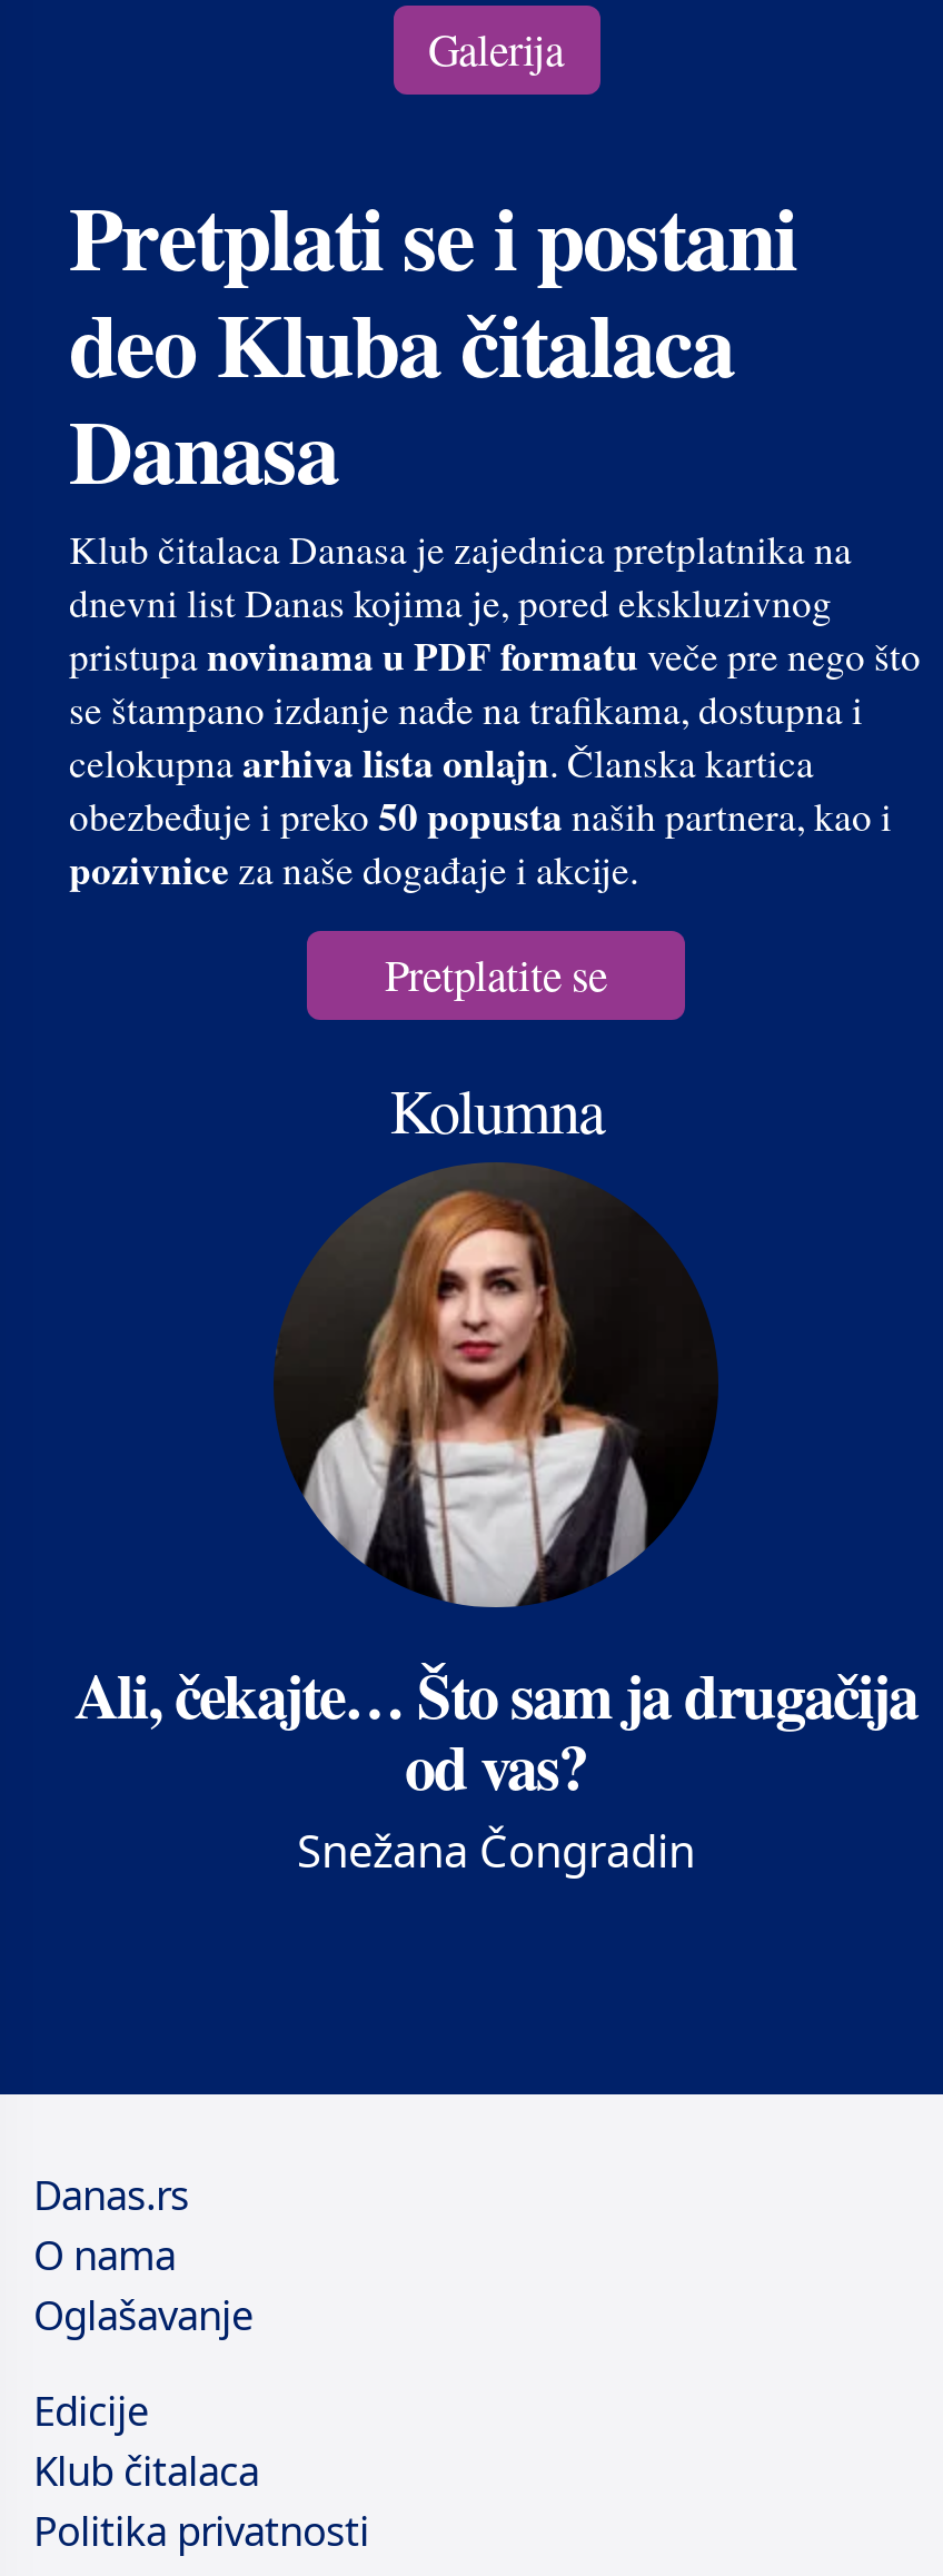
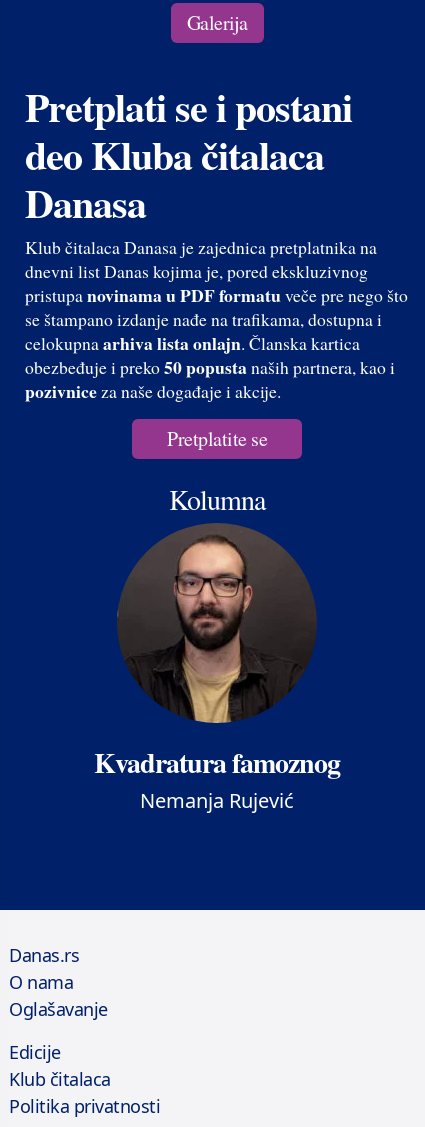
- [image]
- Ali, čekajte… Što sam ja drugačija
- od vas?
- Snežana Čongradin
+ [image]
+ Kvadratura famoznog
+ Nemanja Rujević
